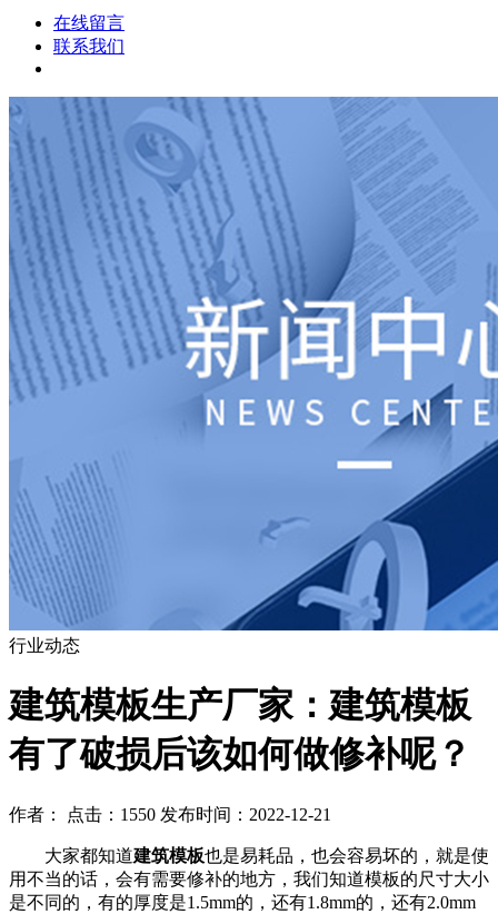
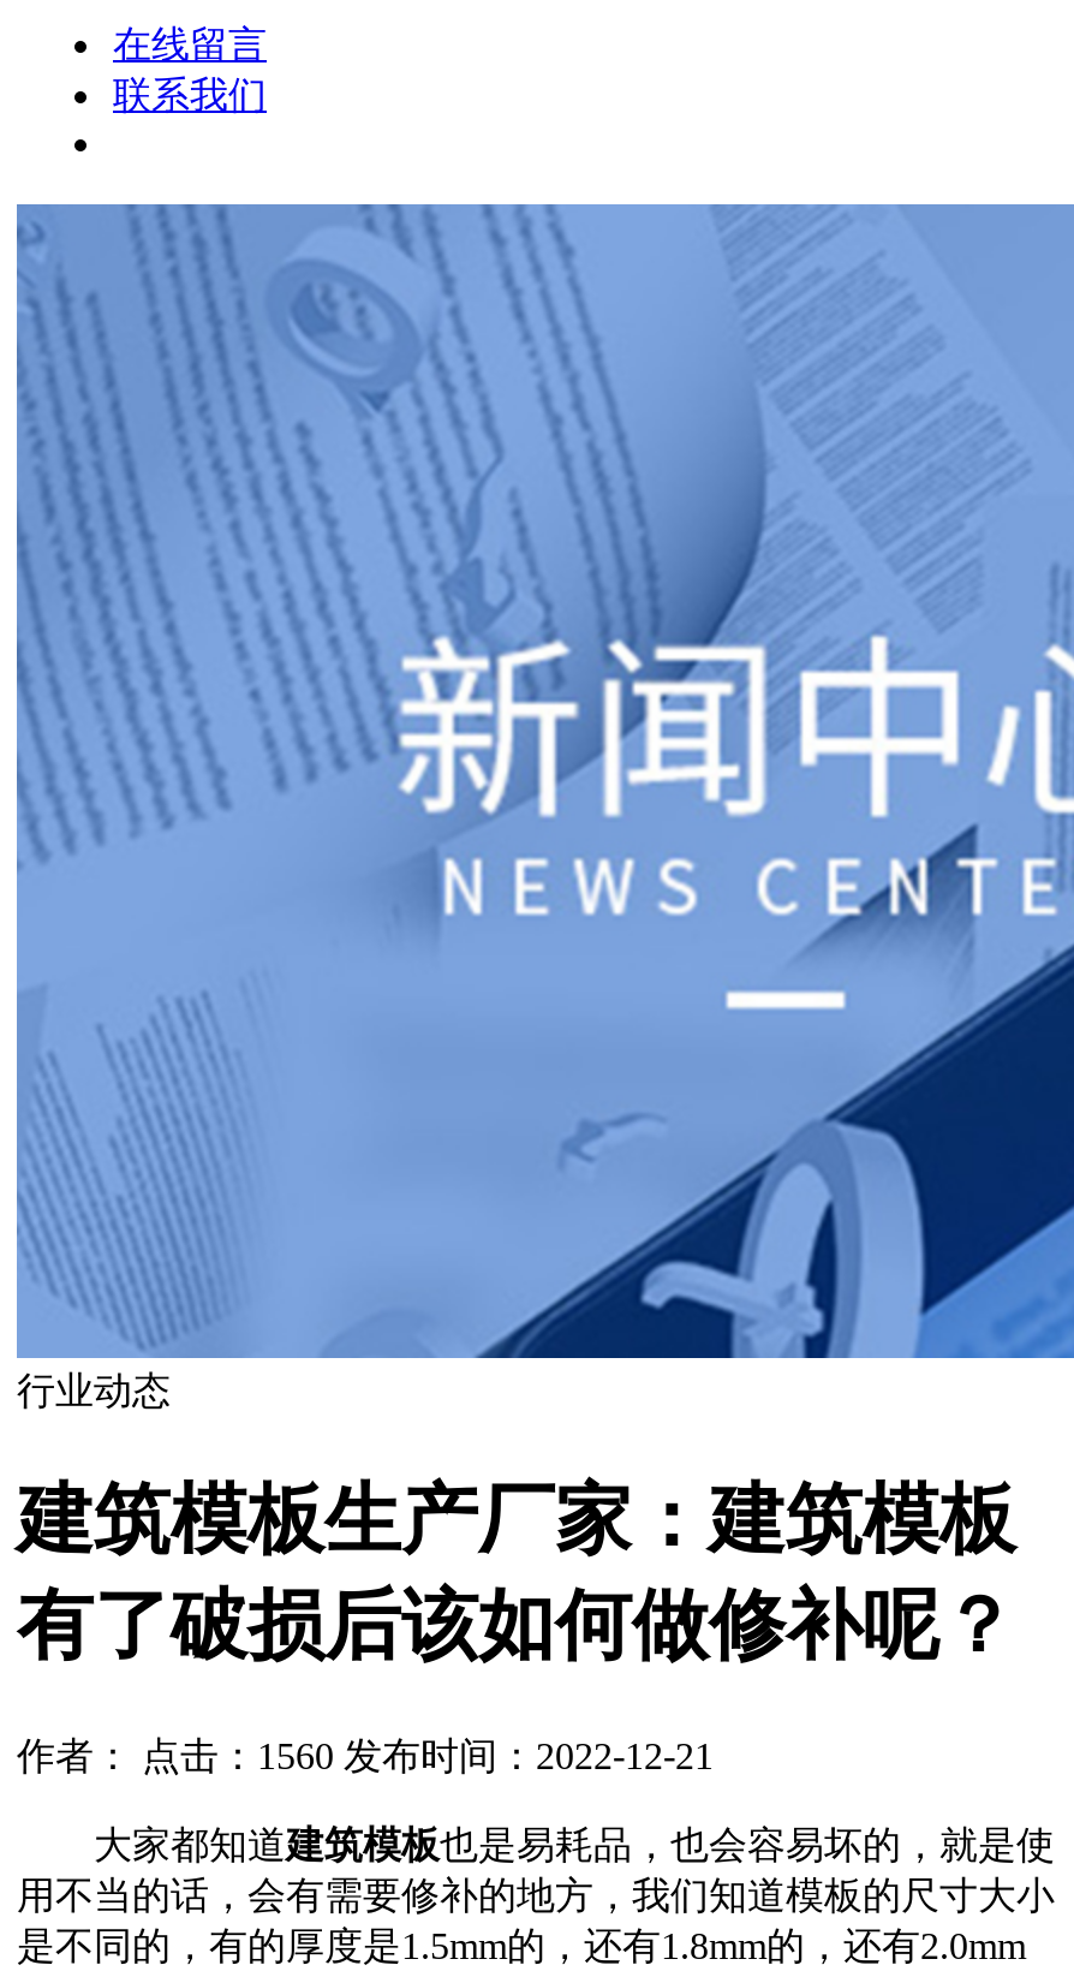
- 作者： 点击：1550 发布时间：2022-12-21
+ 作者： 点击：1560 发布时间：2022-12-21
